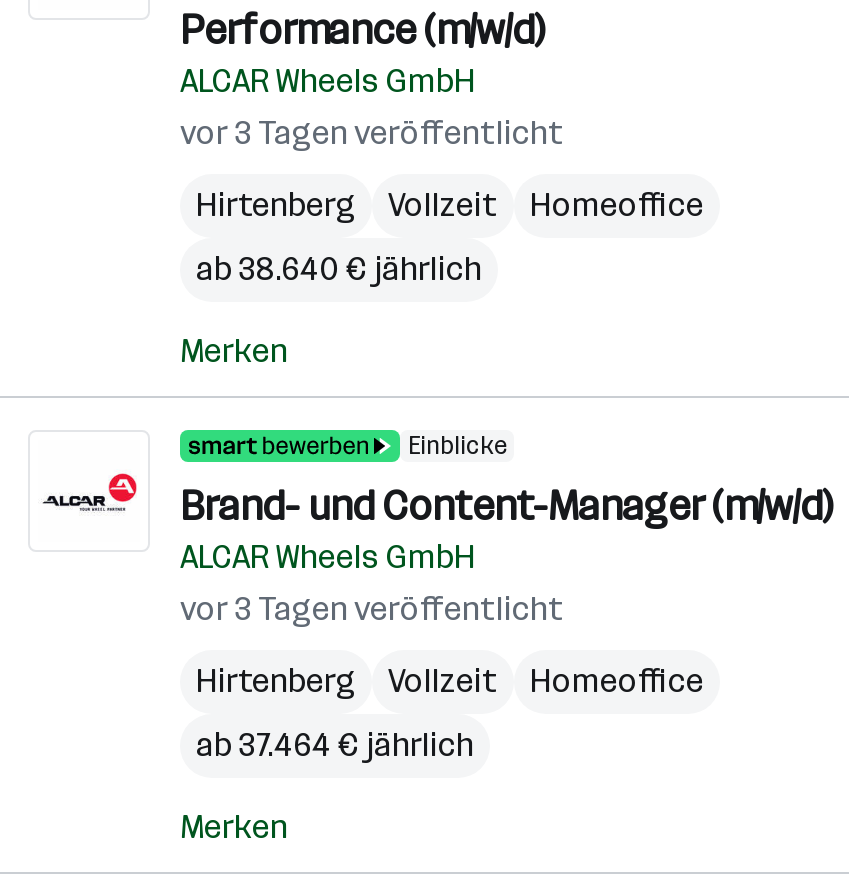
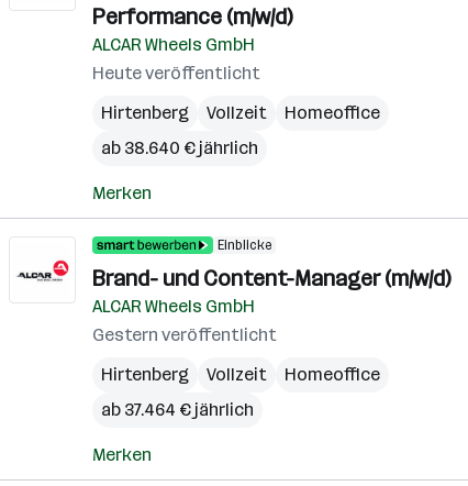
- vor 3 Tagen veröffentlicht
+ Heute veröffentlicht

- vor 3 Tagen veröffentlicht
+ Gestern veröffentlicht
